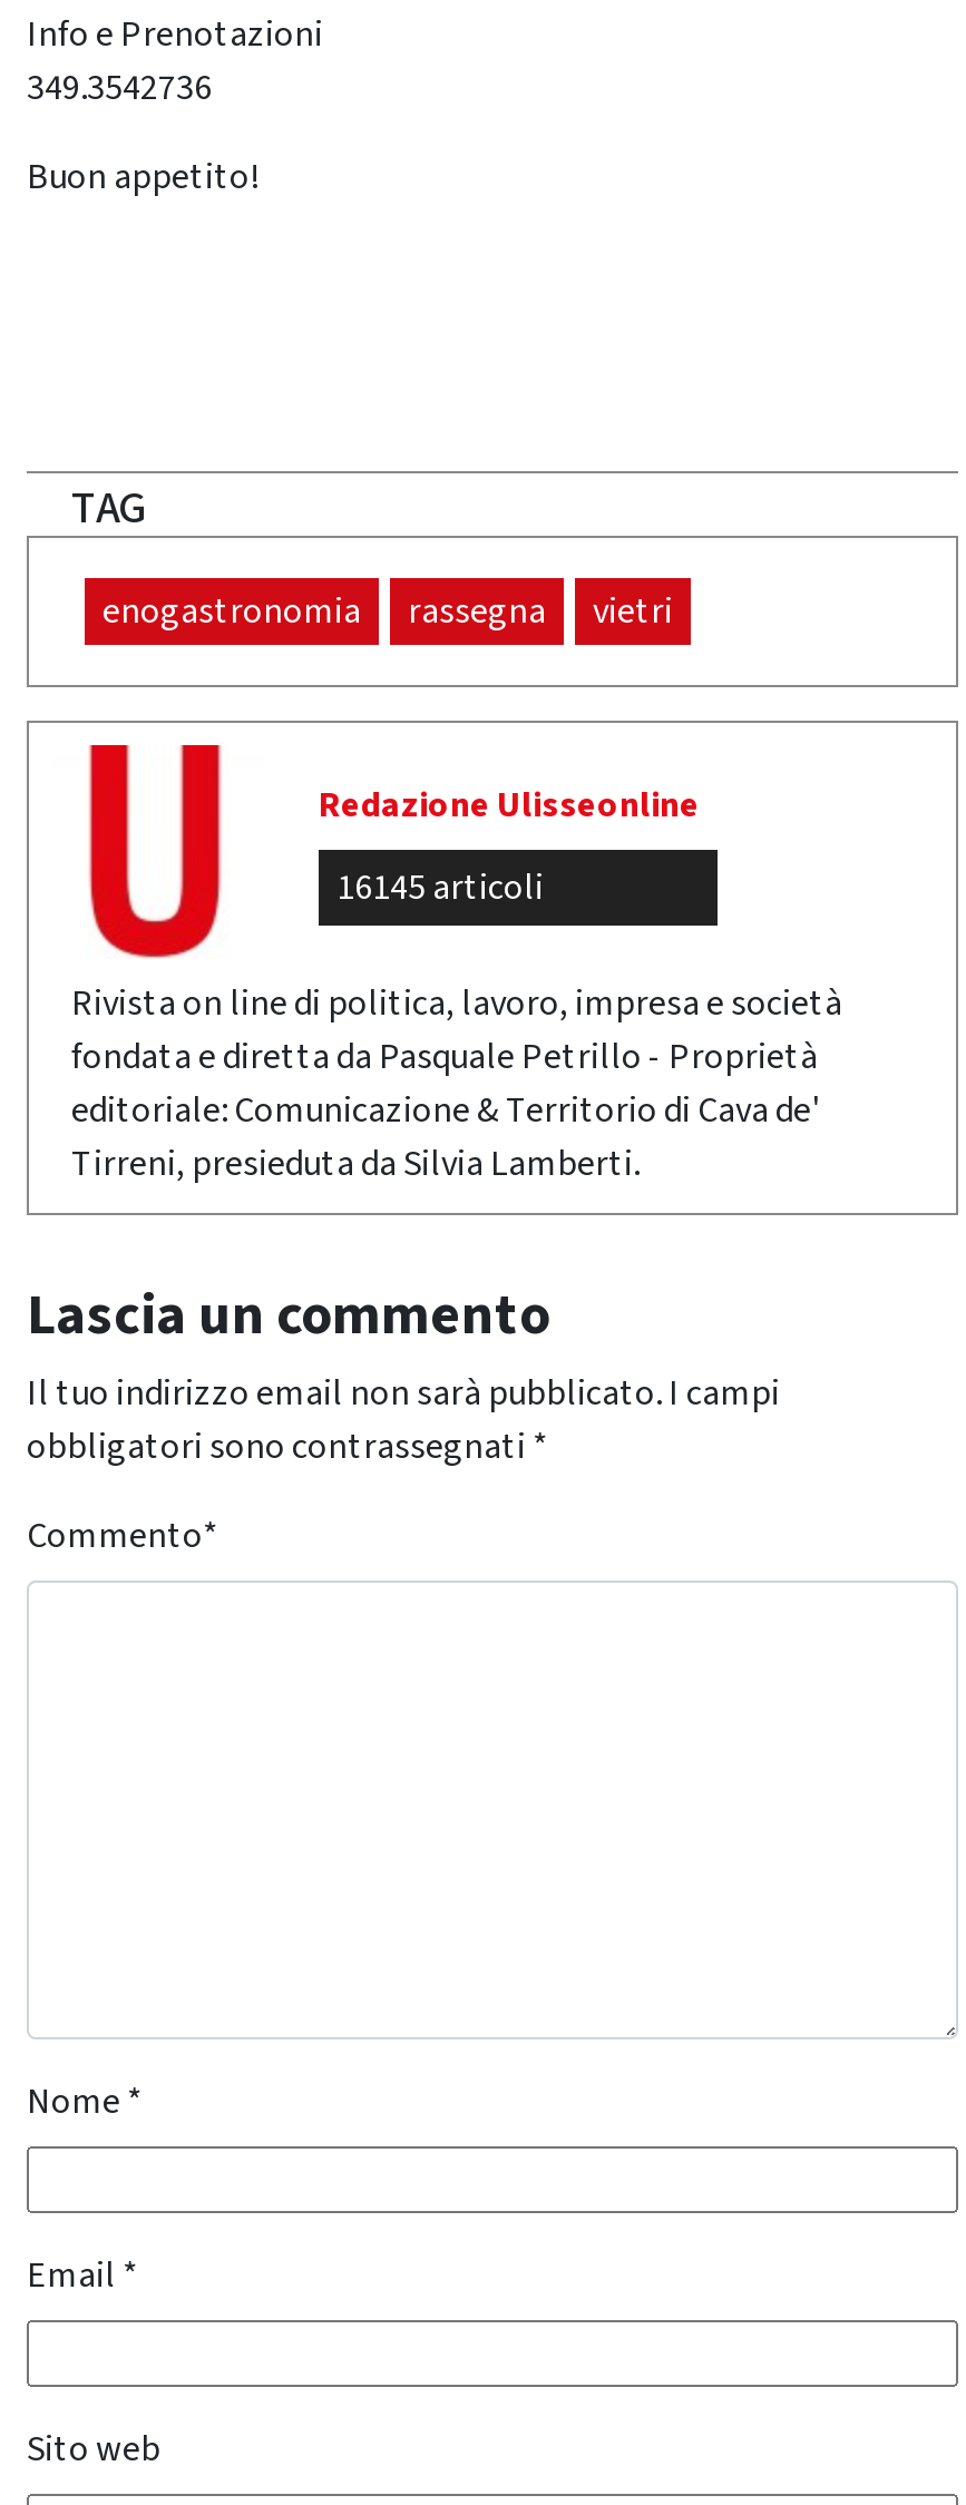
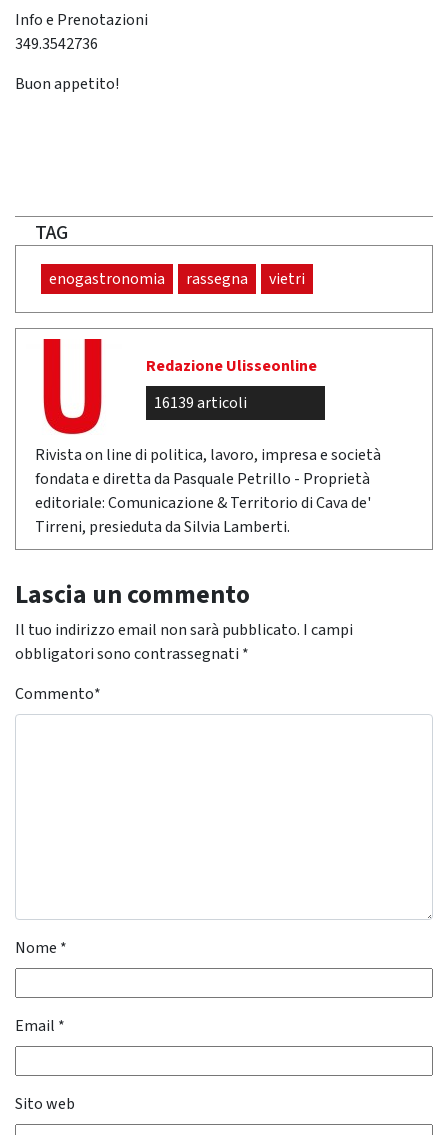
- 16145 articoli
+ 16139 articoli
